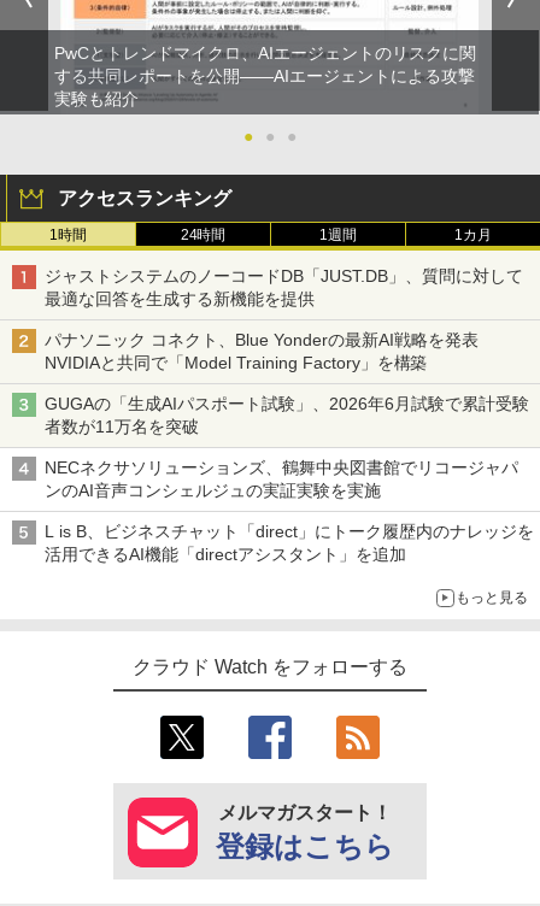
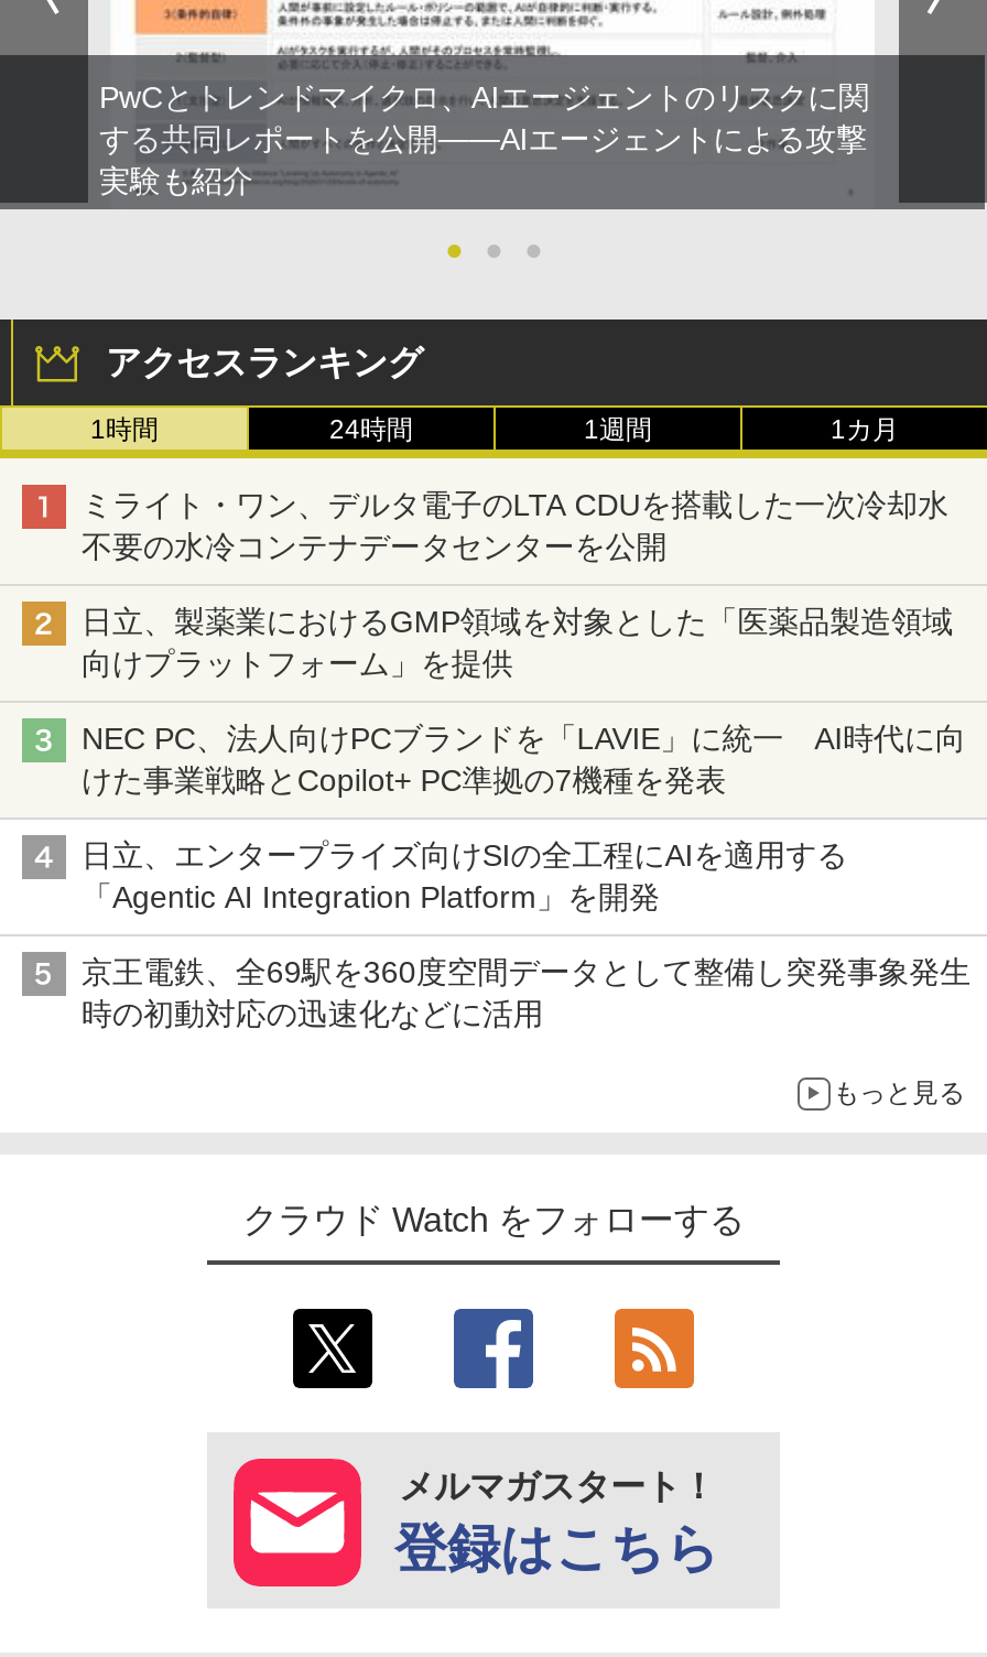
- ジャストシステムのノーコードDB「JUST.DB」、質問に対して
- 最適な回答を生成する新機能を提供
+ ミライト・ワン、デルタ電子のLTA CDUを搭載した一次冷却水
+ 不要の水冷コンテナデータセンターを公開

- パナソニック コネクト、Blue Yonderの最新AI戦略を発表
- NVIDIAと共同で「Model Training Factory」を構築
+ 日立、製薬業におけるGMP領域を対象とした「医薬品製造領域
+ 向けプラットフォーム」を提供

- GUGAの「生成AIパスポート試験」、2026年6月試験で累計受験
- 者数が11万名を突破
+ NEC PC、法人向けPCブランドを「LAVIE」に統一 AI時代に向
+ けた事業戦略とCopilot+ PC準拠の7機種を発表

- NECネクサソリューションズ、鶴舞中央図書館でリコージャパ
- ンのAI音声コンシェルジュの実証実験を実施
+ 日立、エンタープライズ向けSIの全工程にAIを適用する
+ 「Agentic AI Integration Platform」を開発

- L is B、ビジネスチャット「direct」にトーク履歴内のナレッジを
- 活用できるAI機能「directアシスタント」を追加
+ 京王電鉄、全69駅を360度空間データとして整備し突発事象発生
+ 時の初動対応の迅速化などに活用
